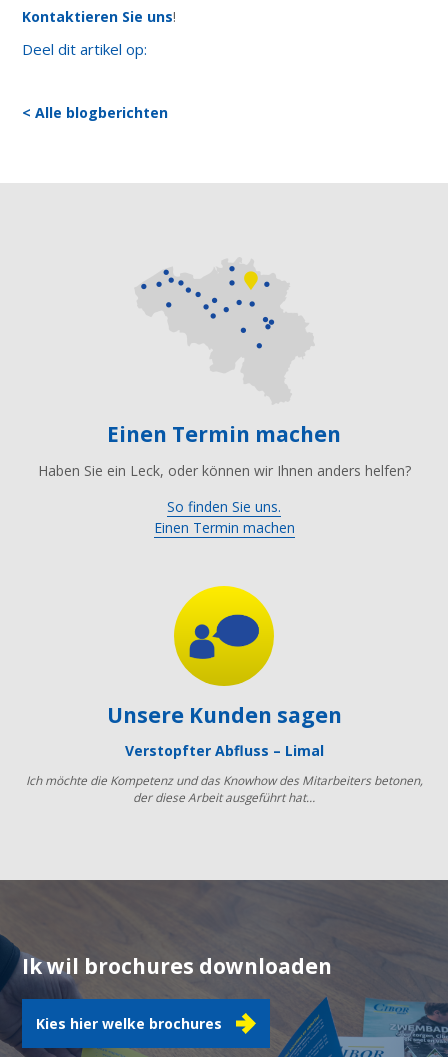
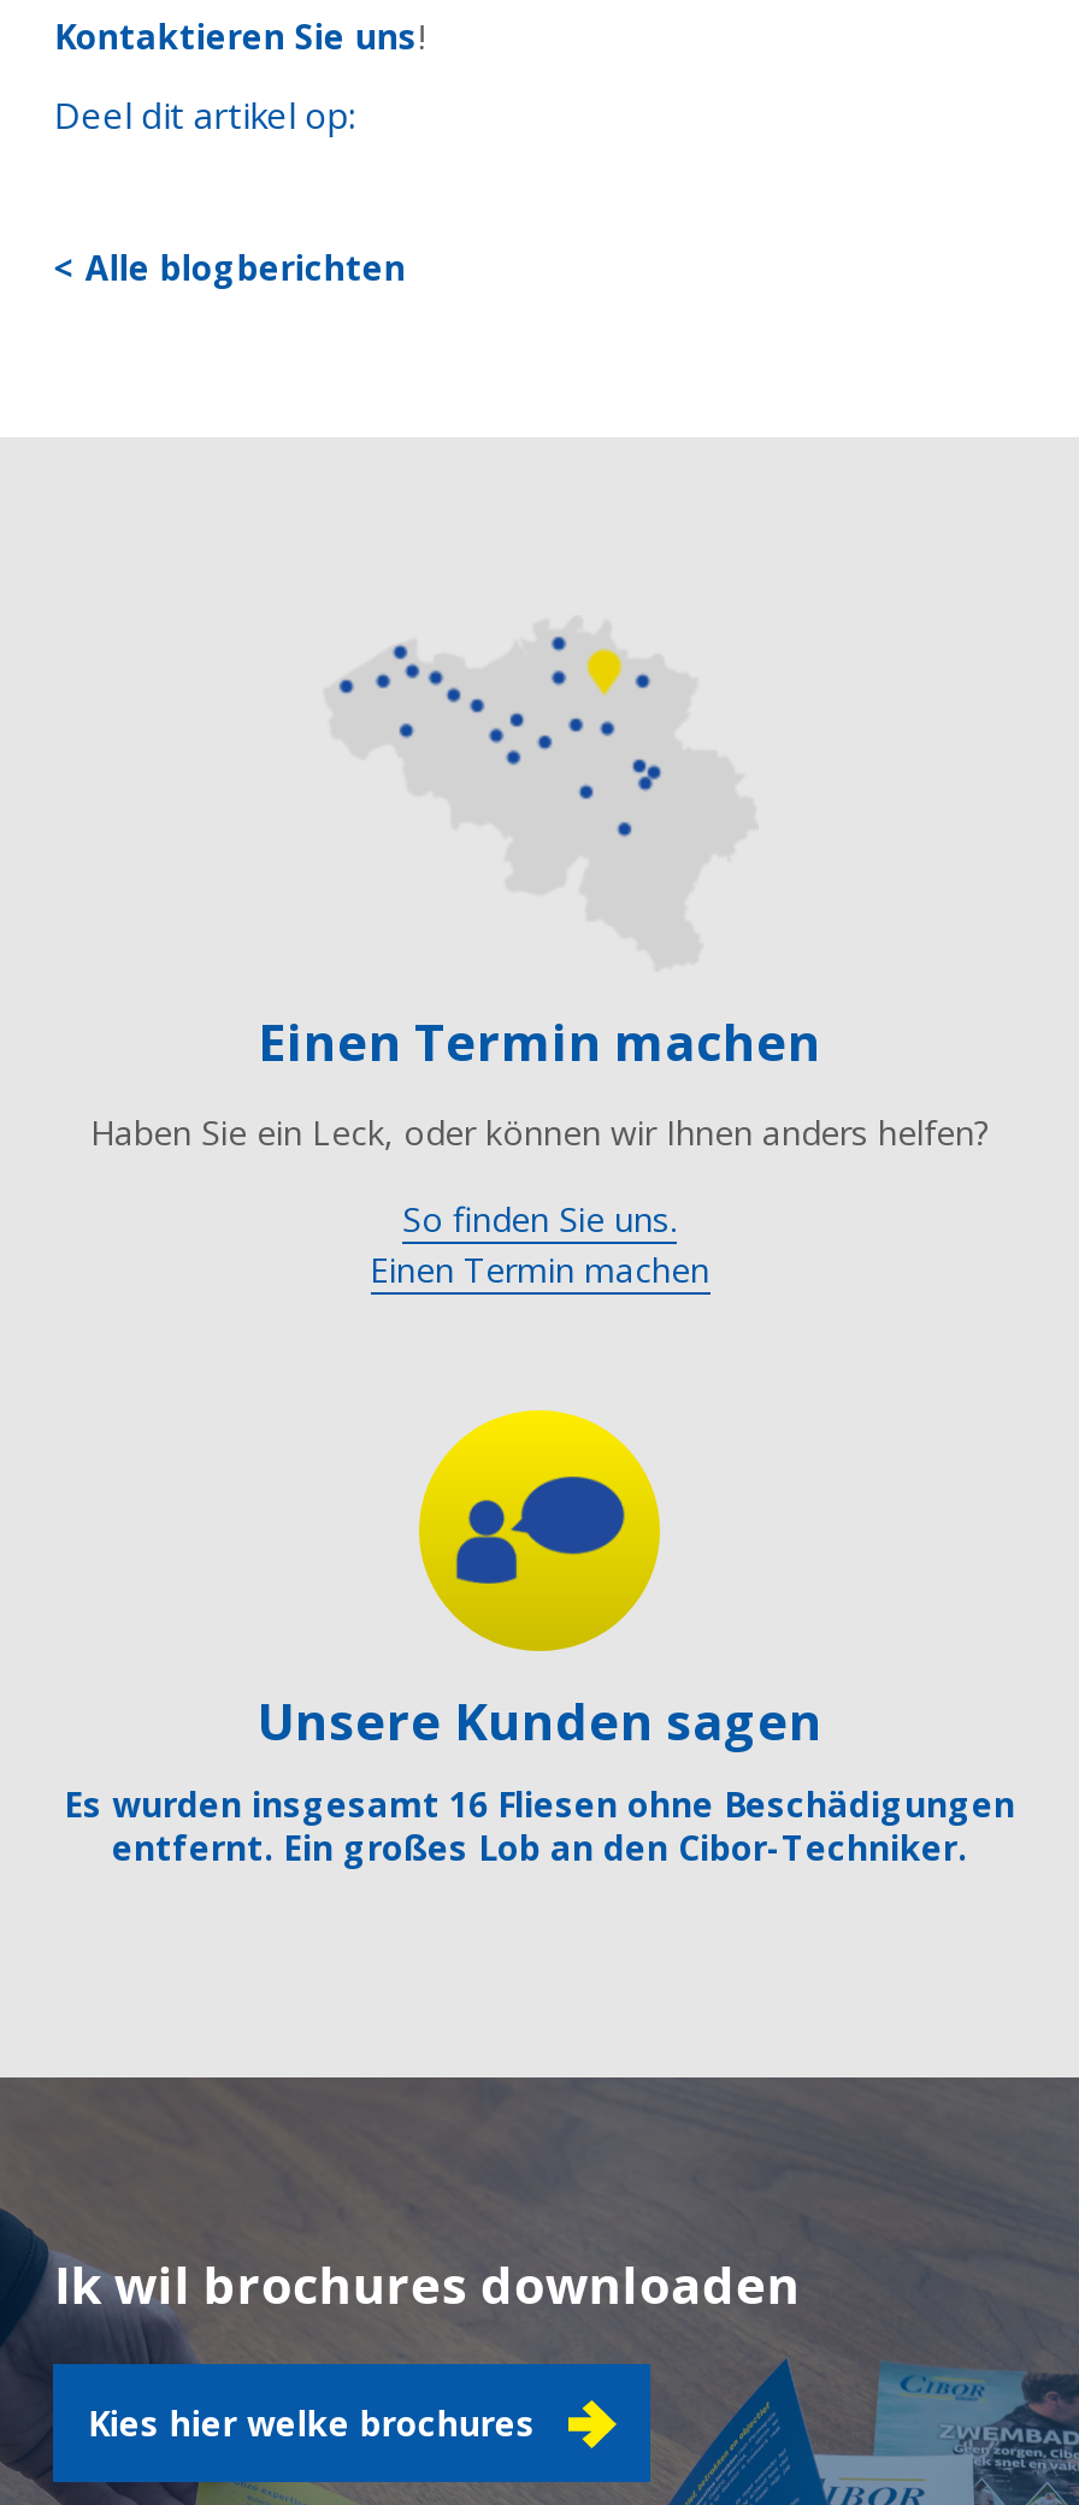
- Verstopfter Abfluss – Limal
- Ich möchte die Kompetenz und das Knowhow des Mitarbeiters betonen,
- der diese Arbeit ausgeführt hat…
+ Es wurden insgesamt 16 Fliesen ohne Beschädigungen
+ entfernt. Ein großes Lob an den Cibor-Techniker.
